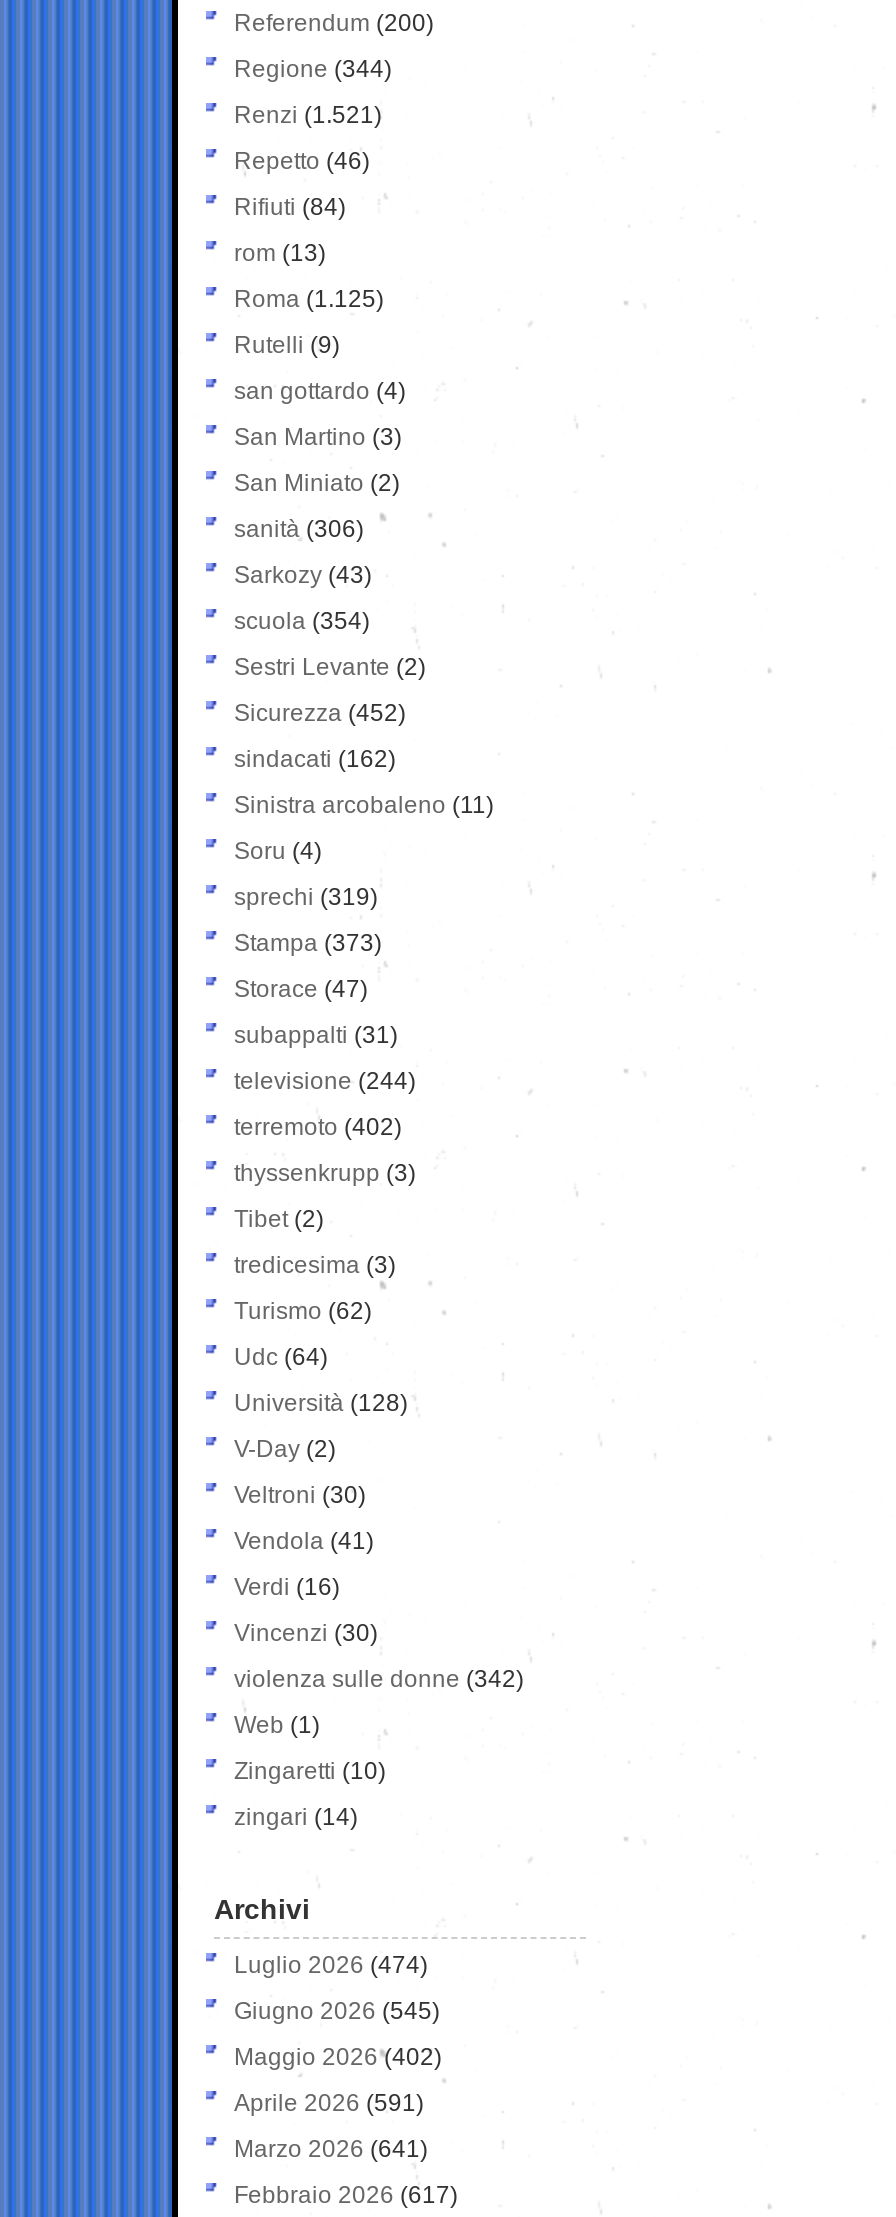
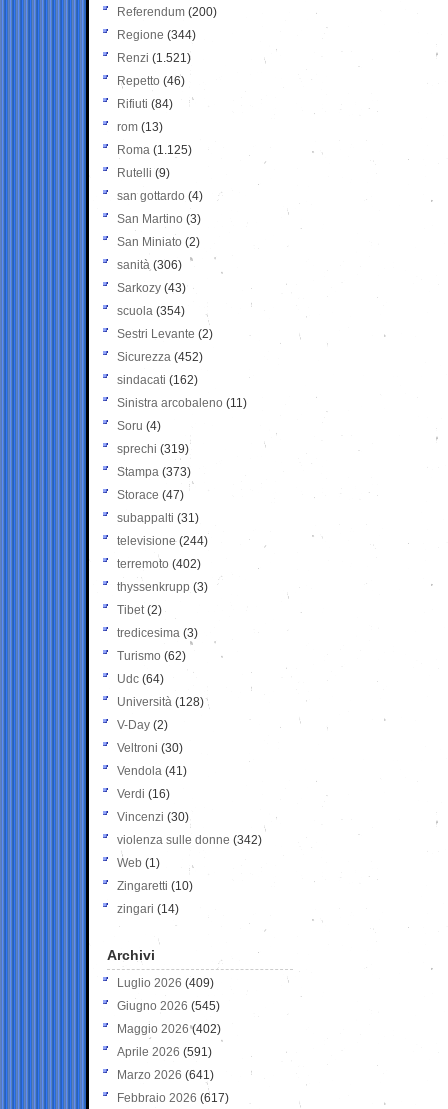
- Luglio 2026 (474)
+ Luglio 2026 (409)
